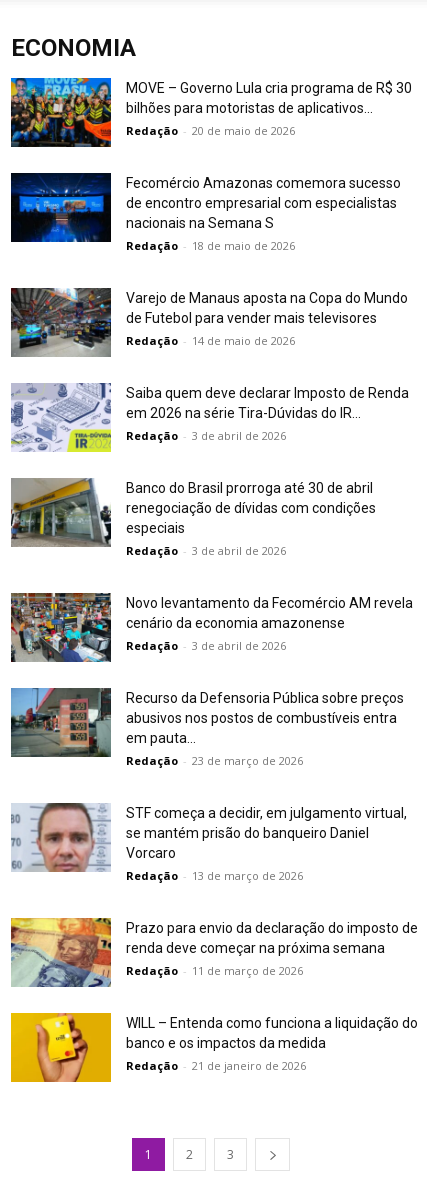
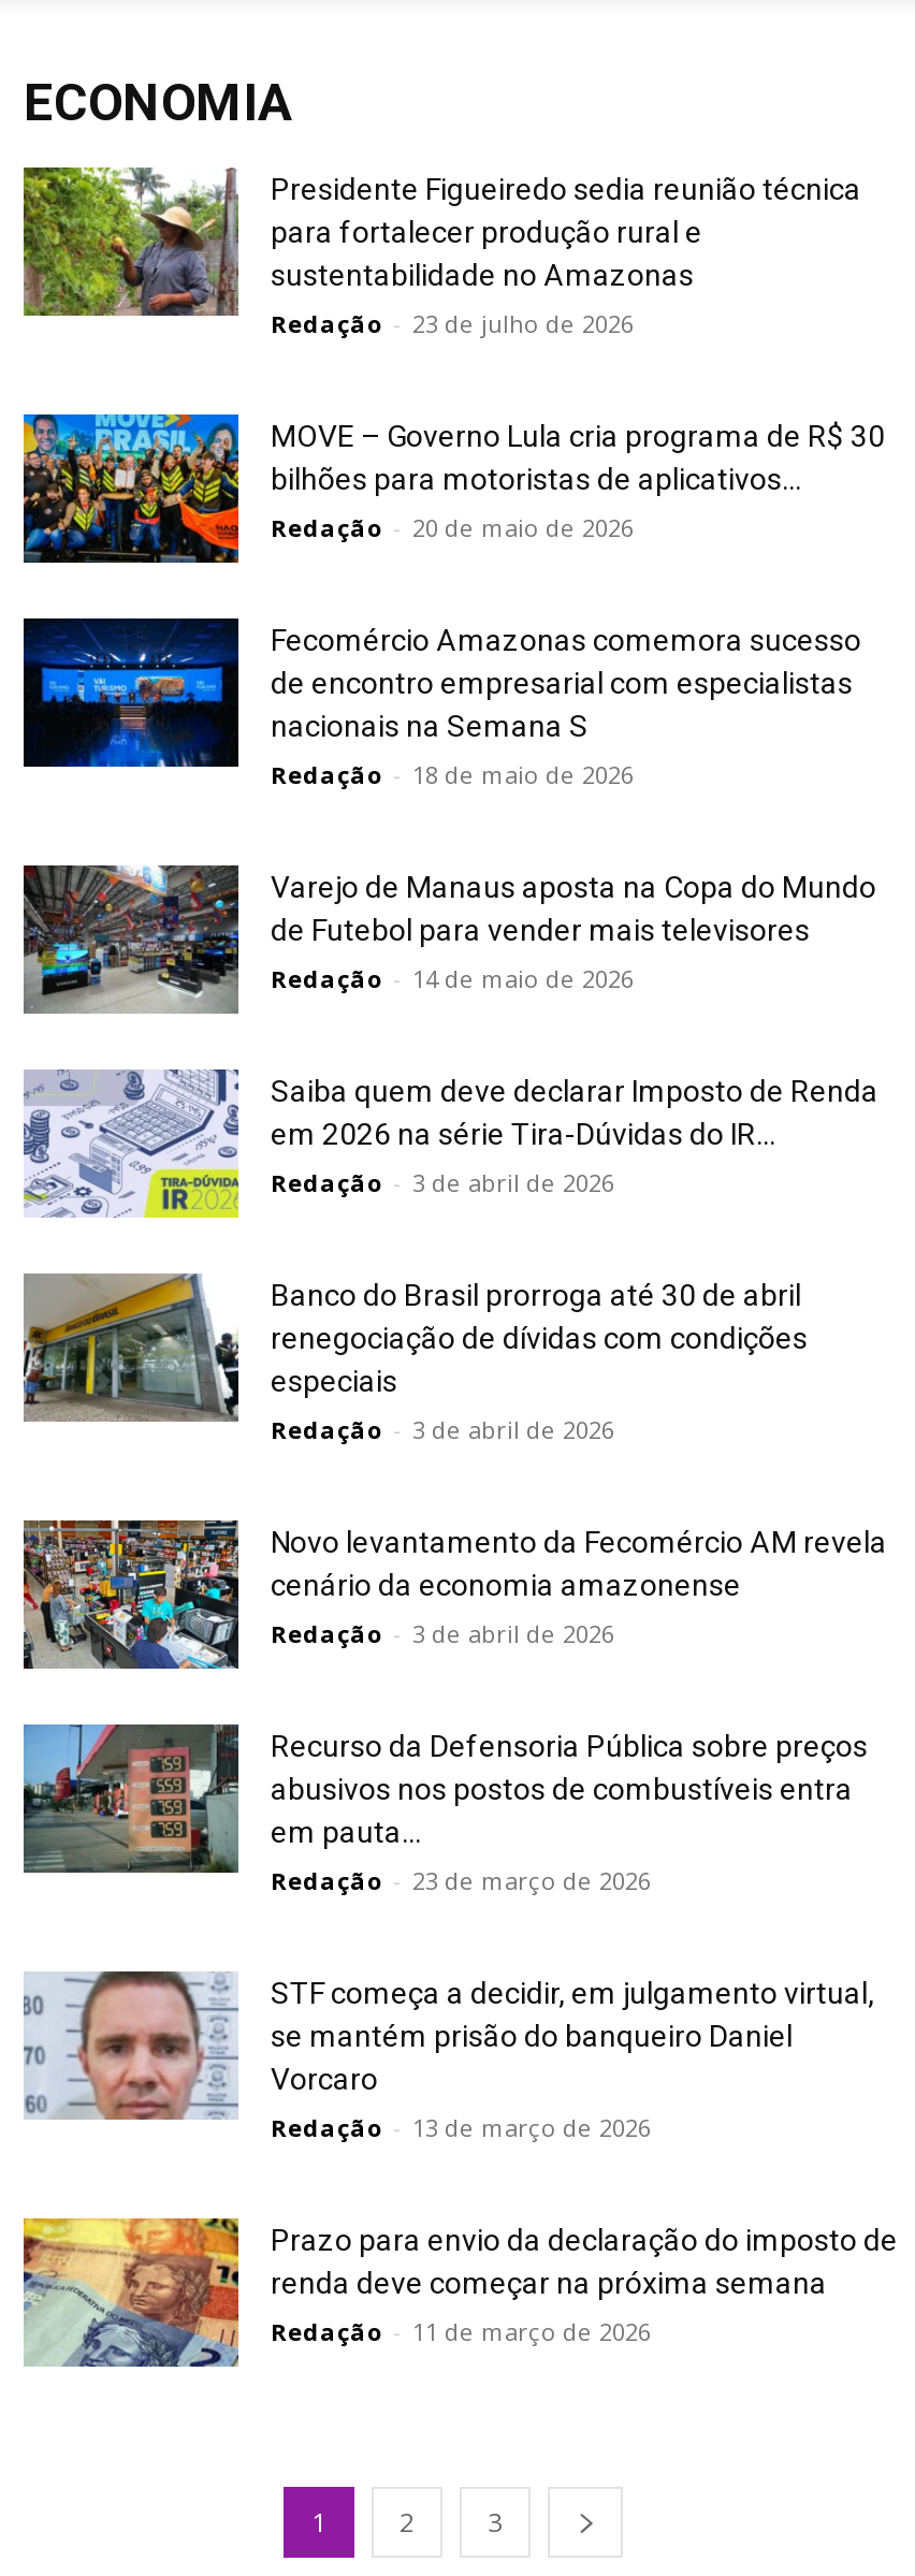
+ [image]
+ Presidente Figueiredo sedia reunião técnica
+ para fortalecer produção rural e
+ sustentabilidade no Amazonas
+ Redação - 23 de julho de 2026

moved down: [image] | MOVE – Governo Lula cria programa de R$ 30 | bilhões para motoristas de aplicativos... | ... | renda deve começar na próxima semana | Redação - 11 de março de 2026

- [image]
- WILL – Entenda como funciona a liquidação do
- banco e os impactos da medida
- Redação - 21 de janeiro de 2026
